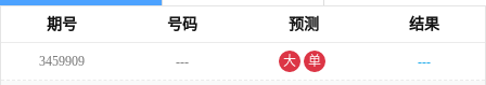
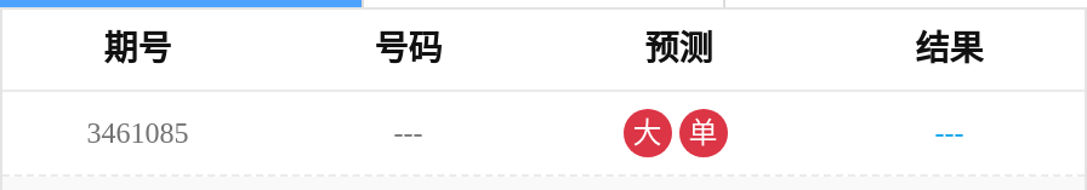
- 3459909
+ 3461085
